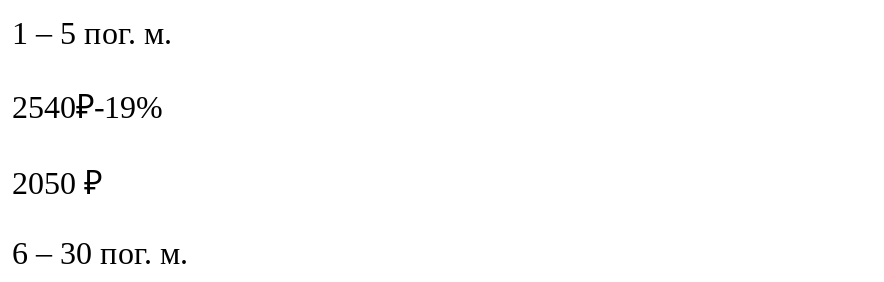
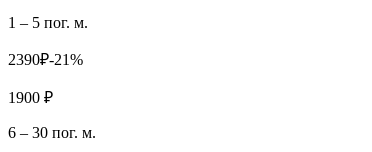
- 2540₽-19%
+ 2390₽-21%

- 2050 ₽
+ 1900 ₽
